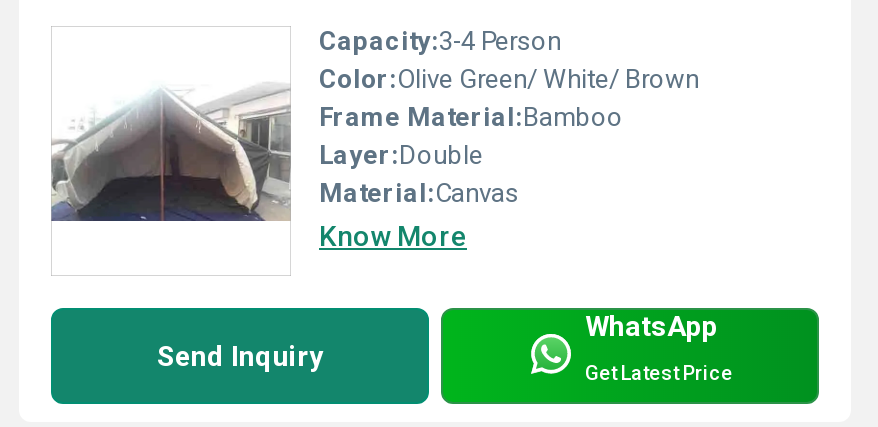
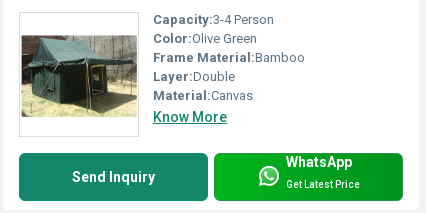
- [image]
- Color:Olive Green/ White/ Brown
+ [image]
+ Color:Olive Green
